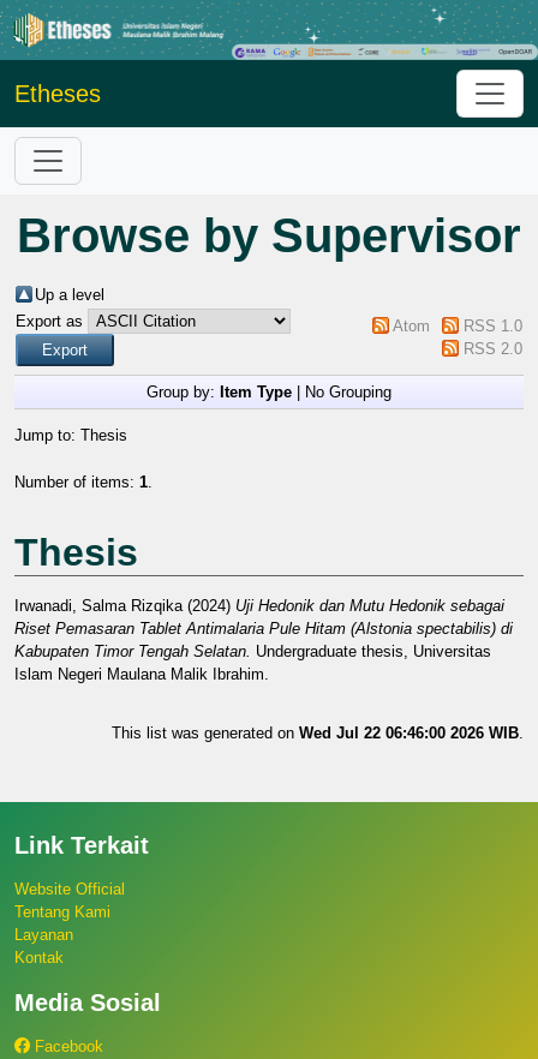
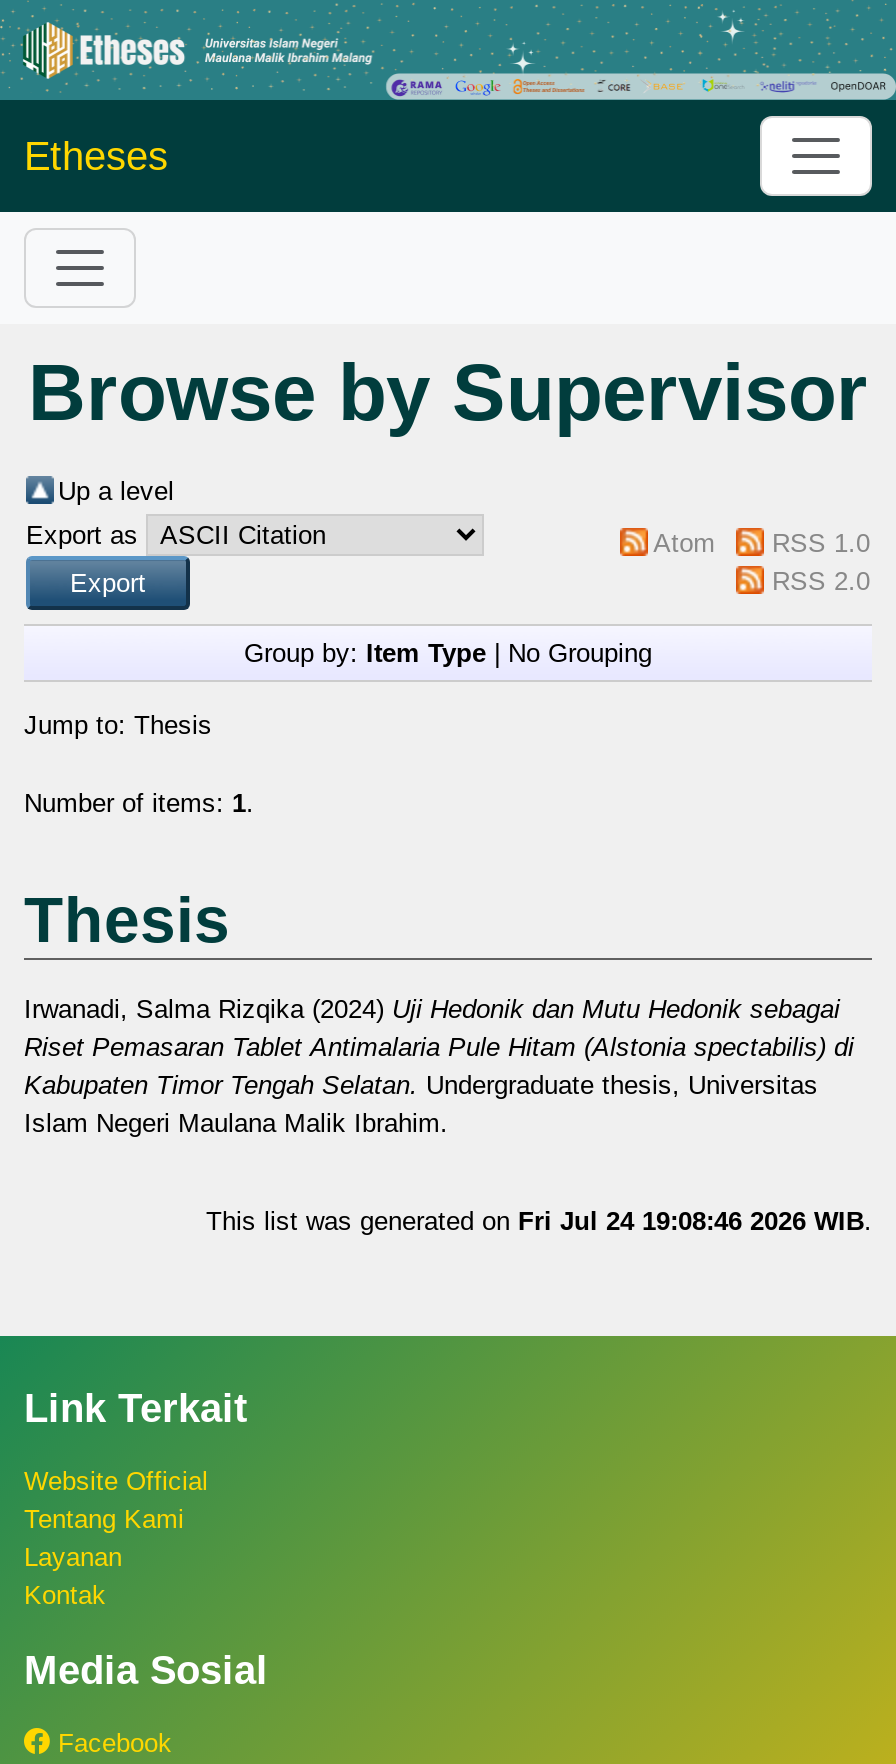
- This list was generated on Wed Jul 22 06:46:00 2026 WIB.
+ This list was generated on Fri Jul 24 19:08:46 2026 WIB.
